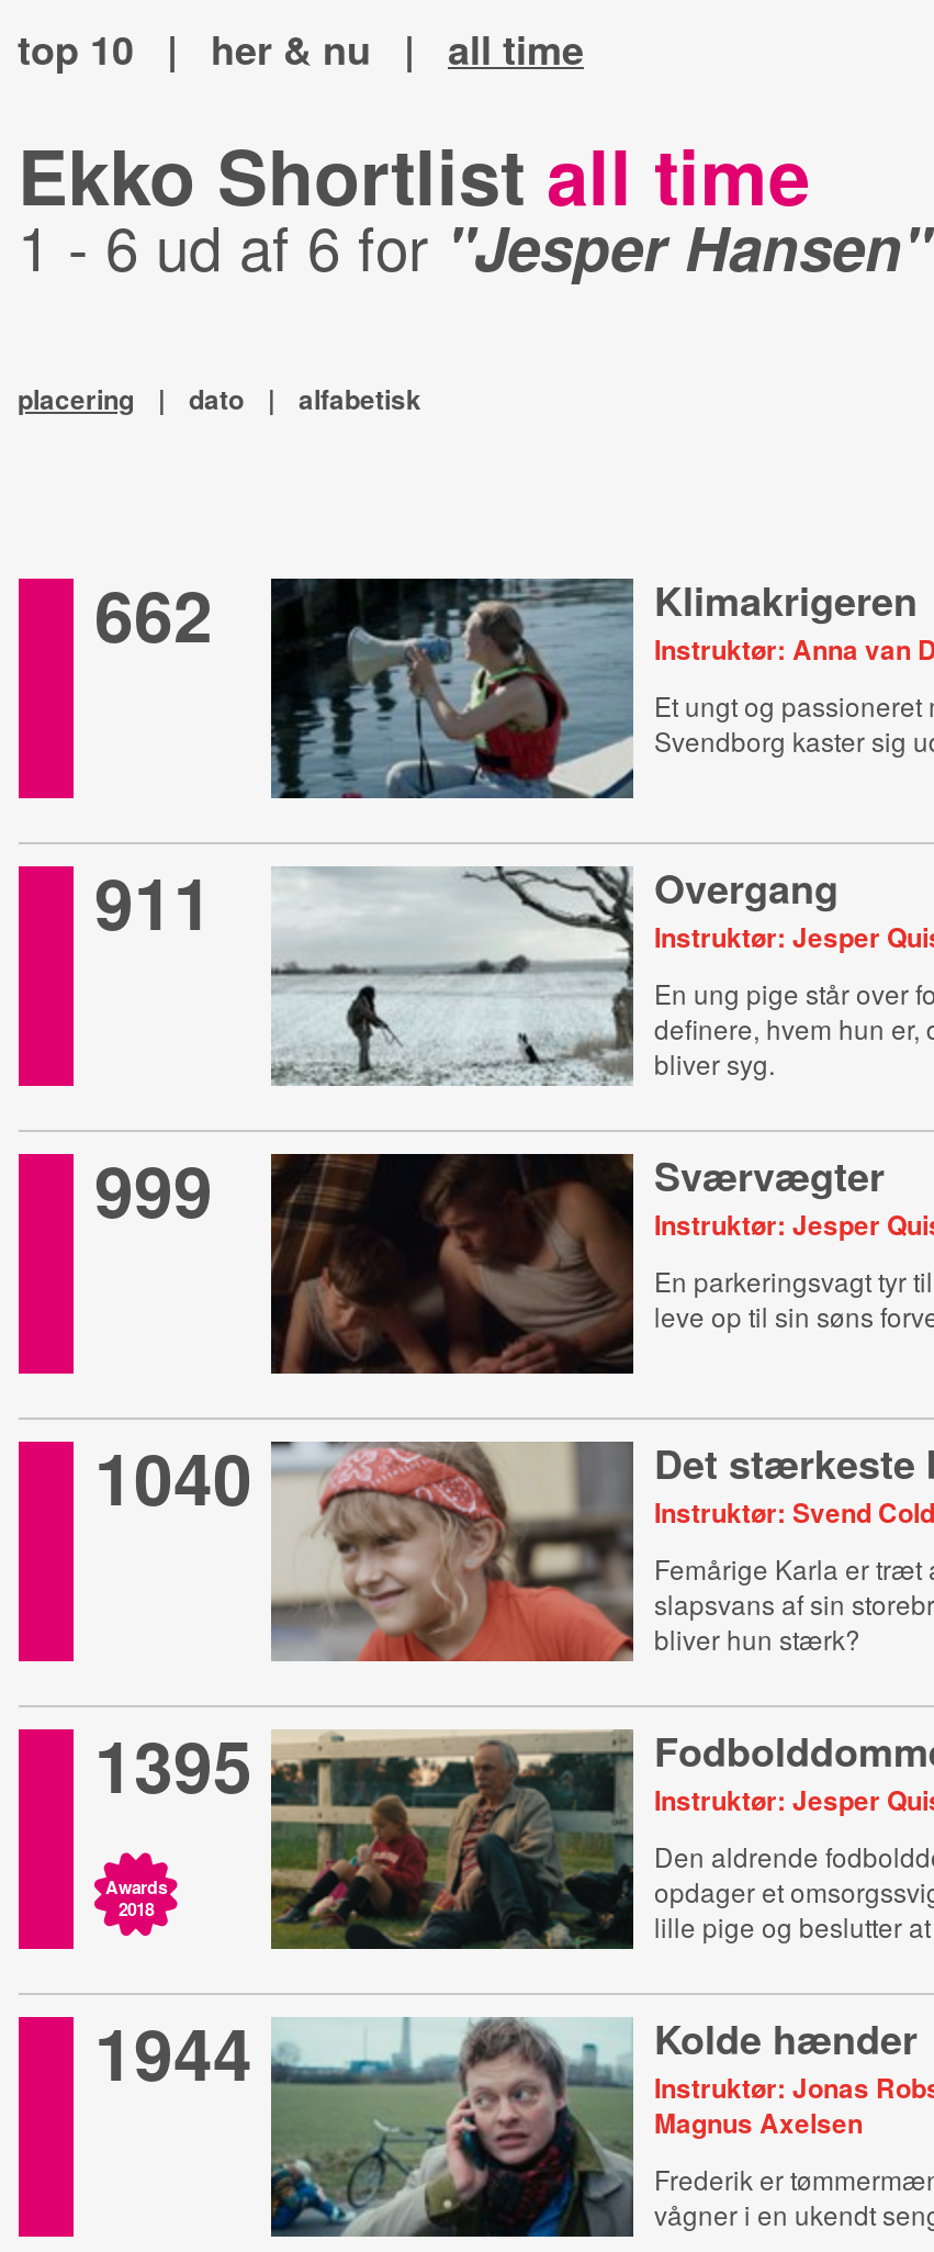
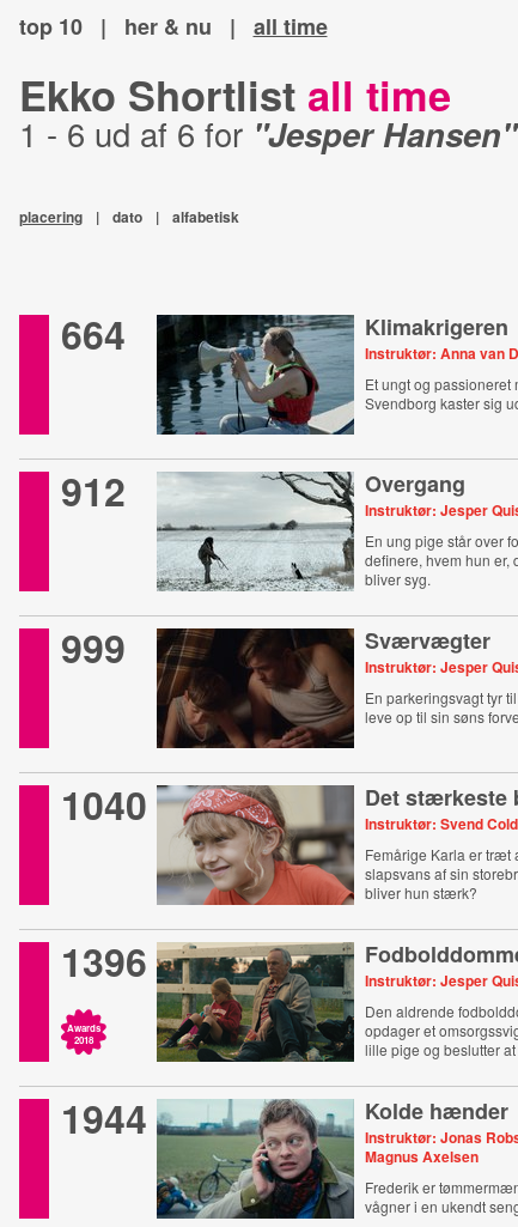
- 662
+ 664

- 911
+ 912

- 1395
+ 1396
